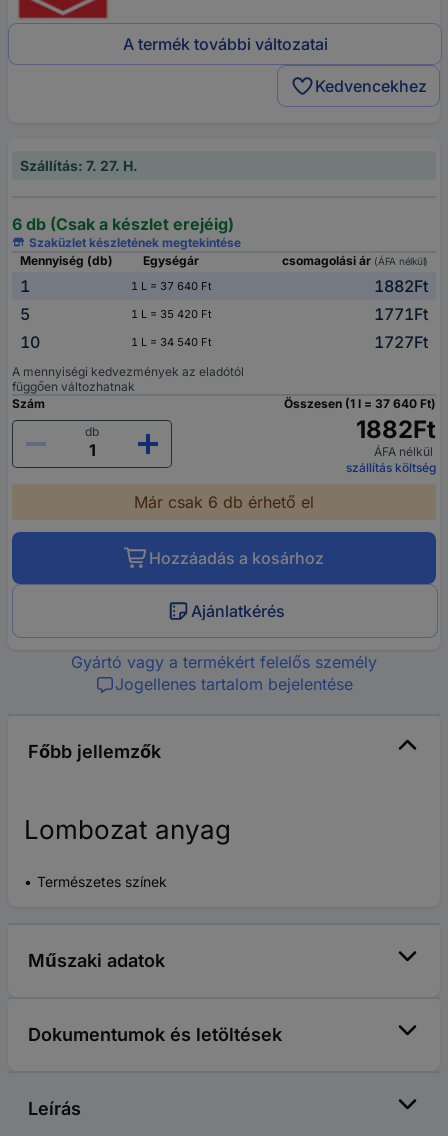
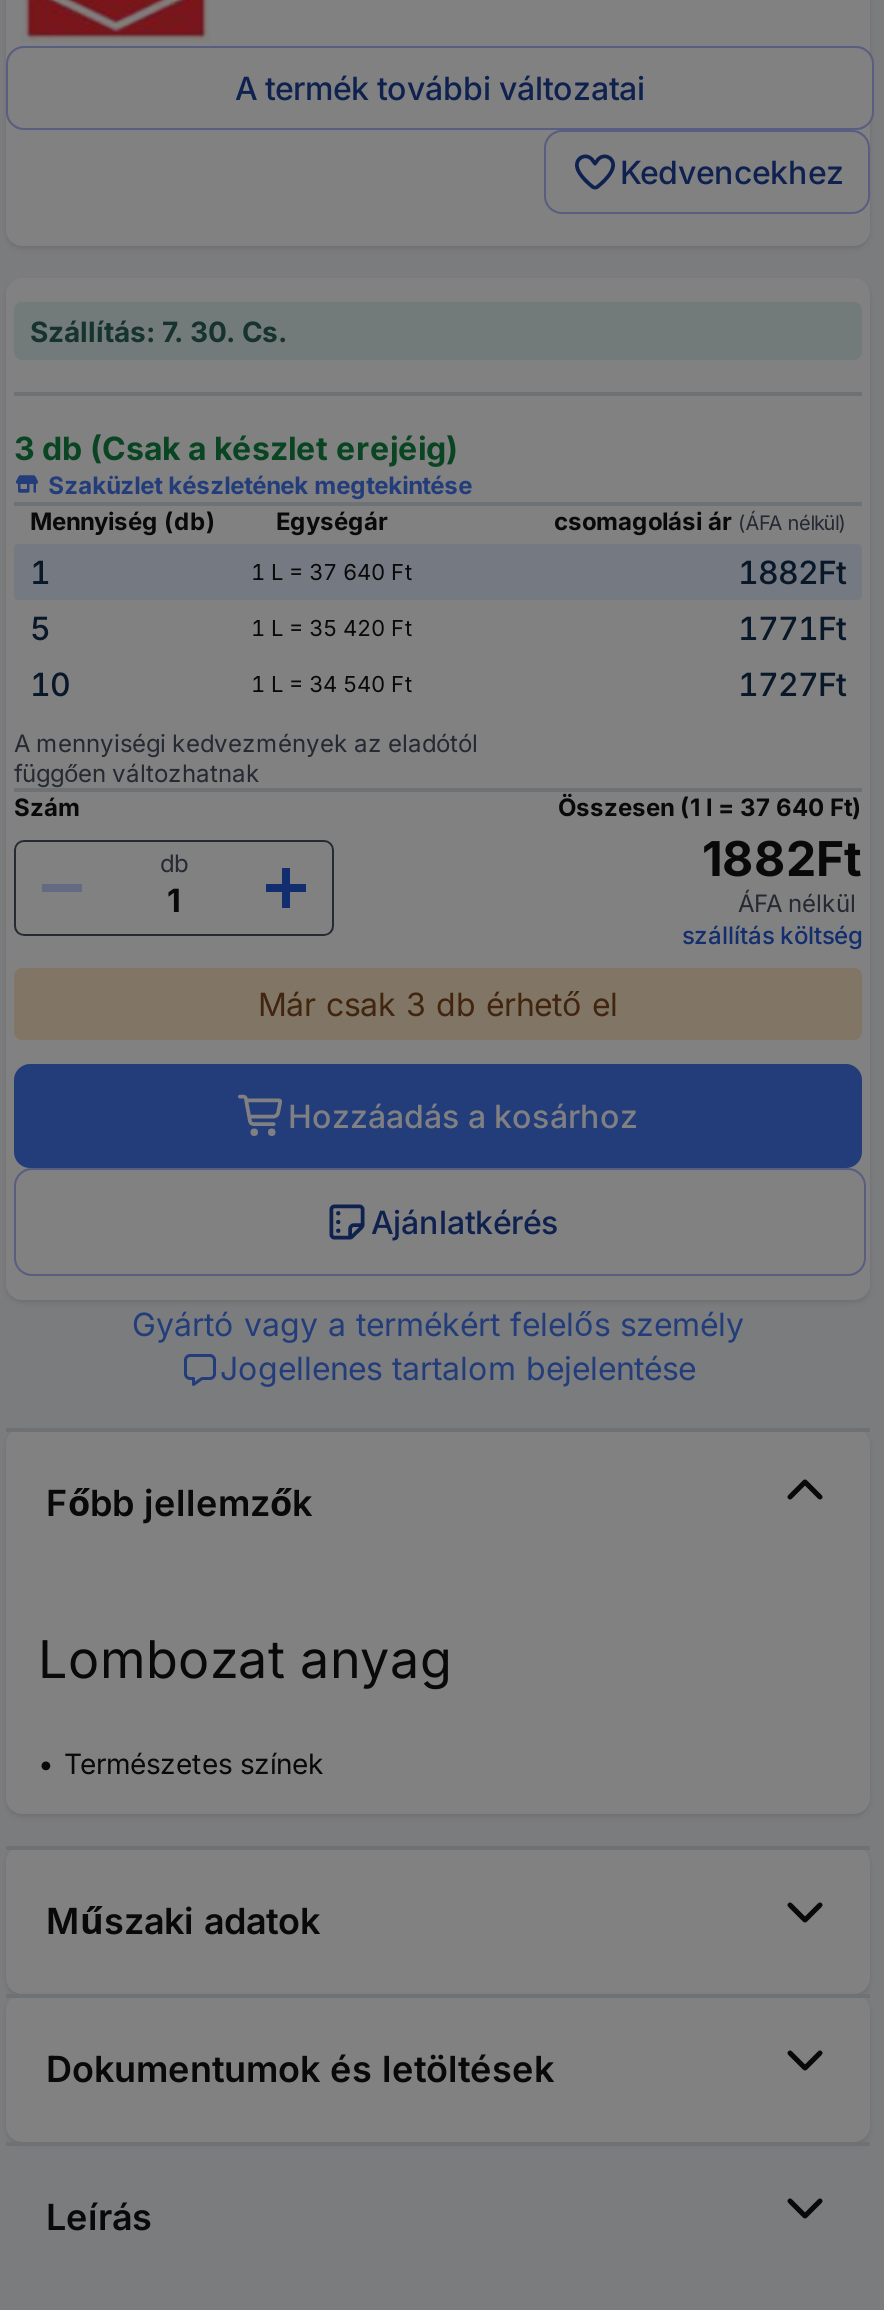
- Szállítás: 7. 27. H.
+ Szállítás: 7. 30. Cs.

- 6 db (Csak a készlet erejéig)
+ 3 db (Csak a készlet erejéig)

- Már csak 6 db érhető el
+ Már csak 3 db érhető el
